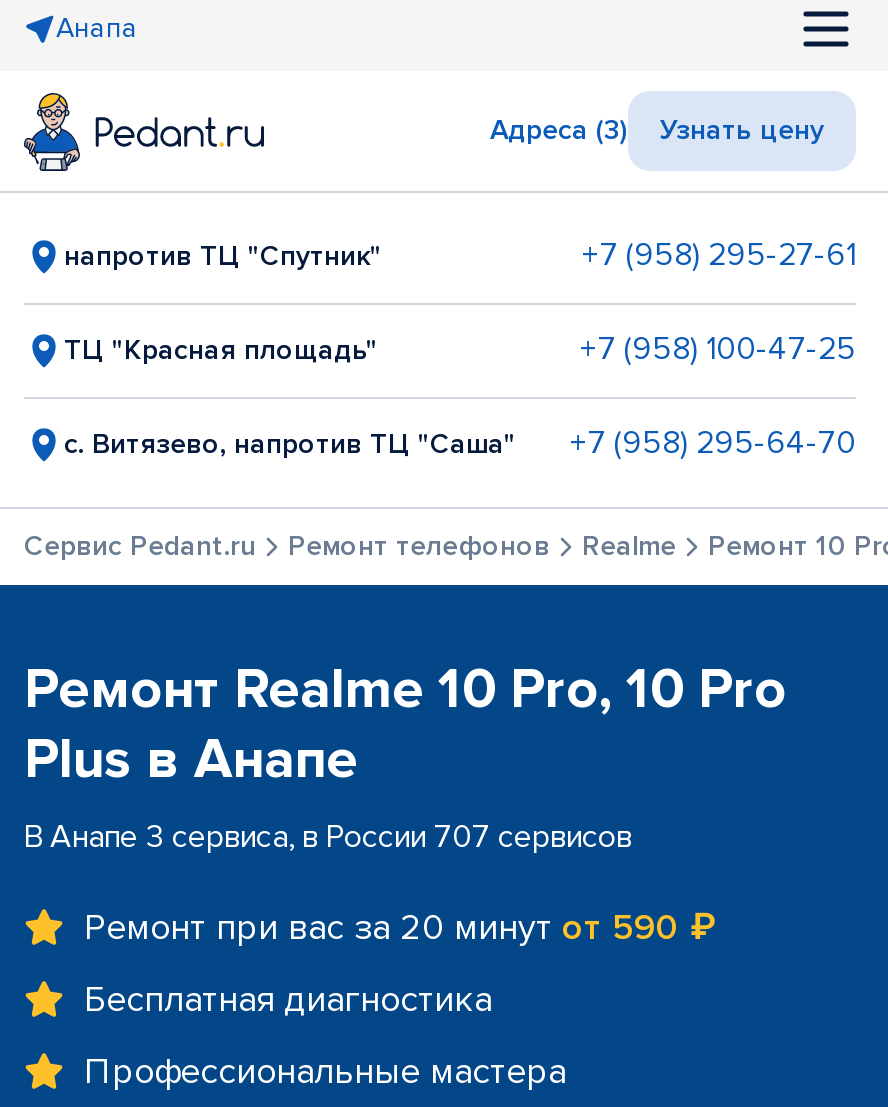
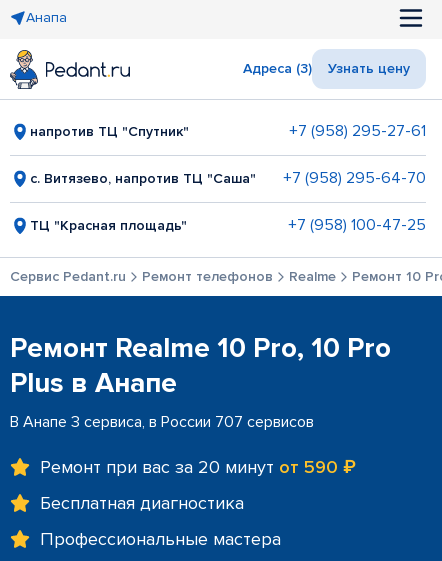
moved down: ТЦ "Красная площадь" | +7 (958) 100-47-25

moved up: с. Витязево, напротив ТЦ "Саша" | +7 (958) 295-64-70
